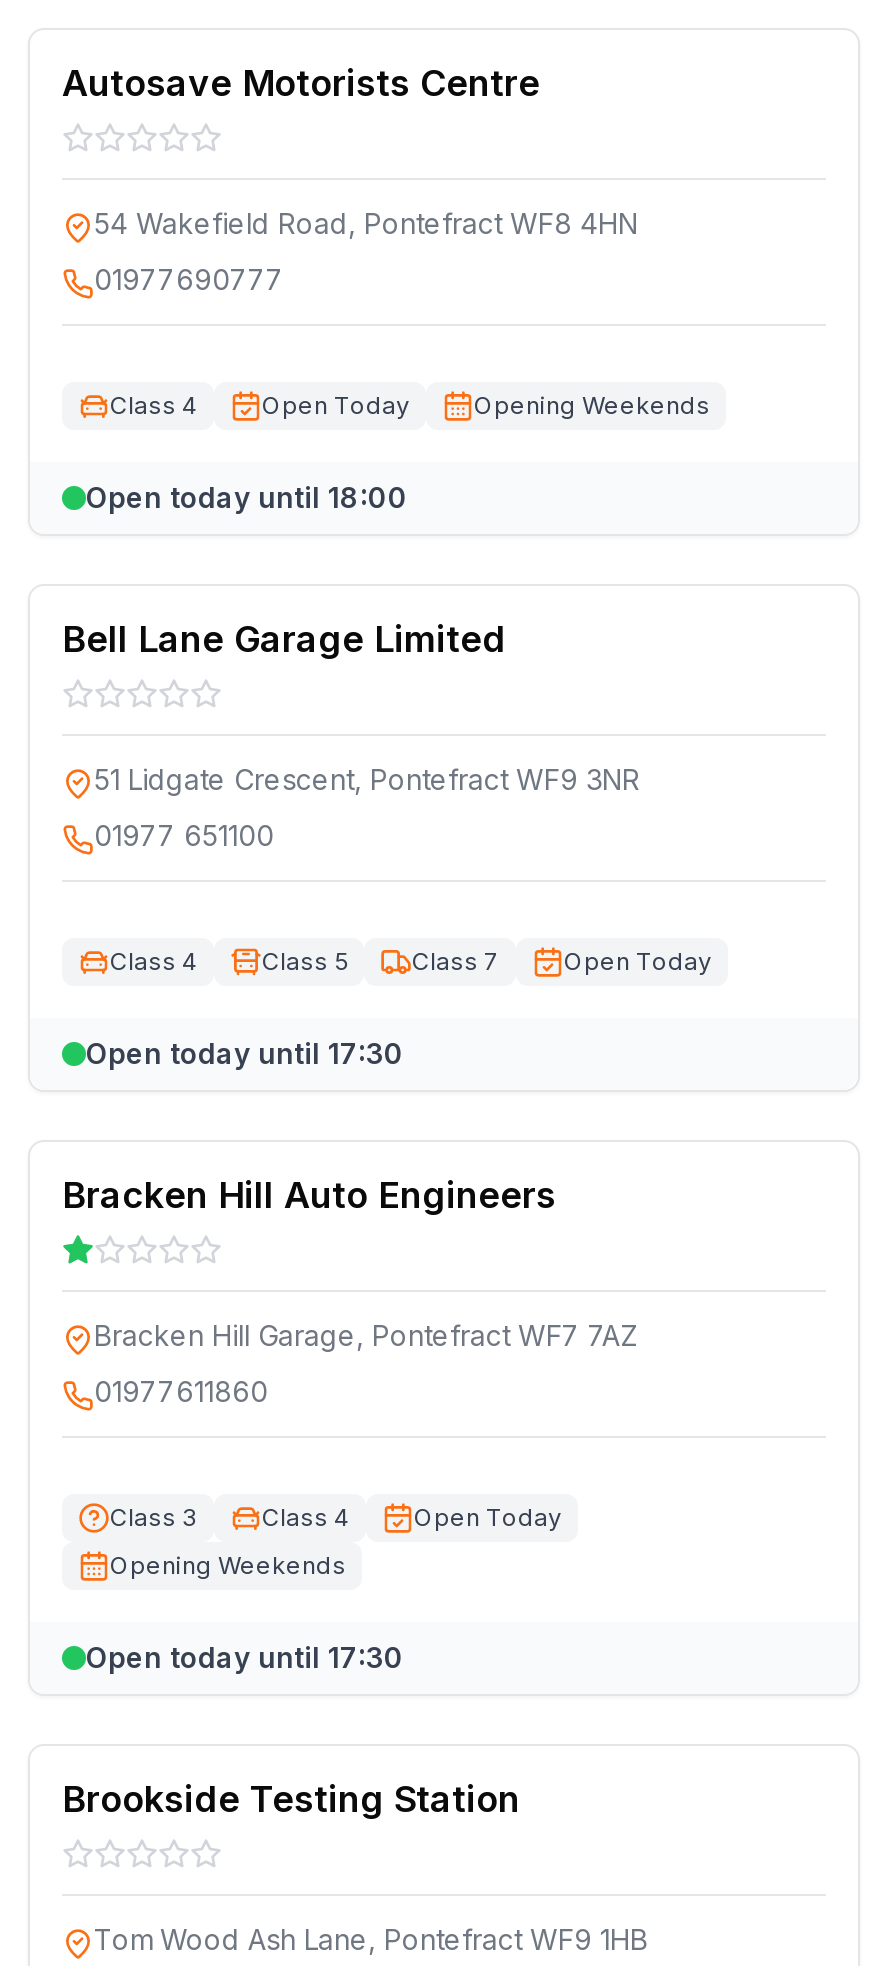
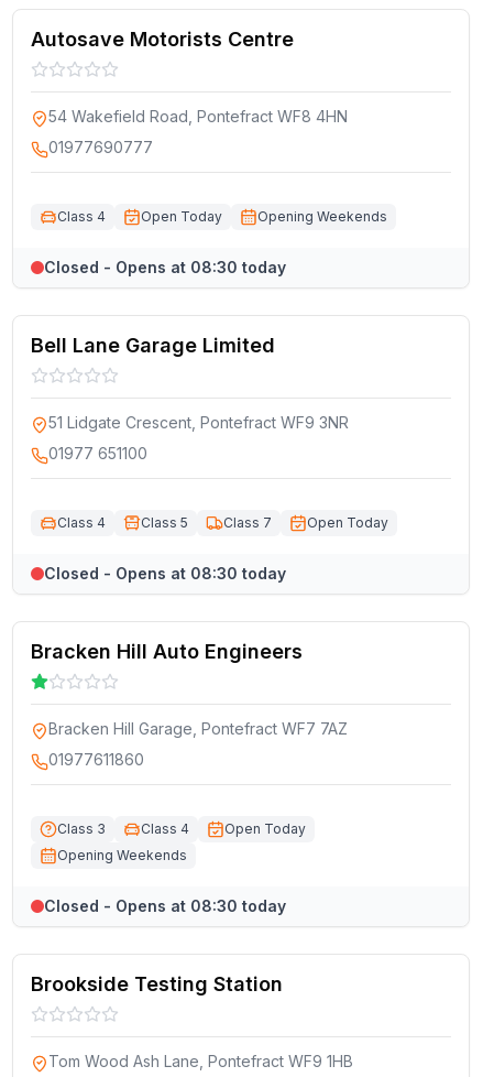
- Open today until 18:00
+ Closed - Opens at 08:30 today

- Open today until 17:30
+ Closed - Opens at 08:30 today

- Open today until 17:30
+ Closed - Opens at 08:30 today
